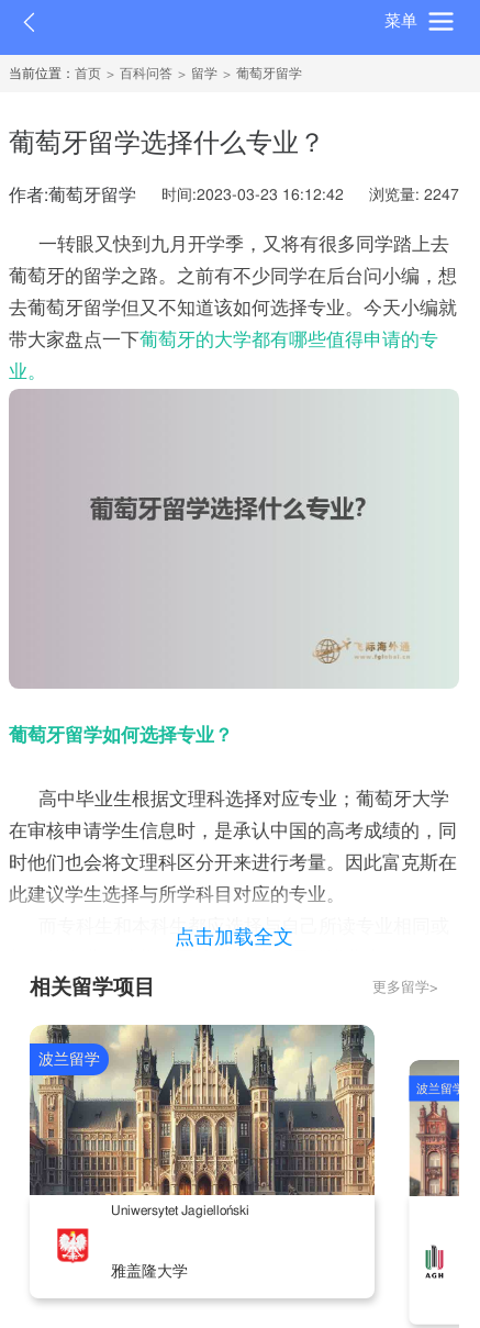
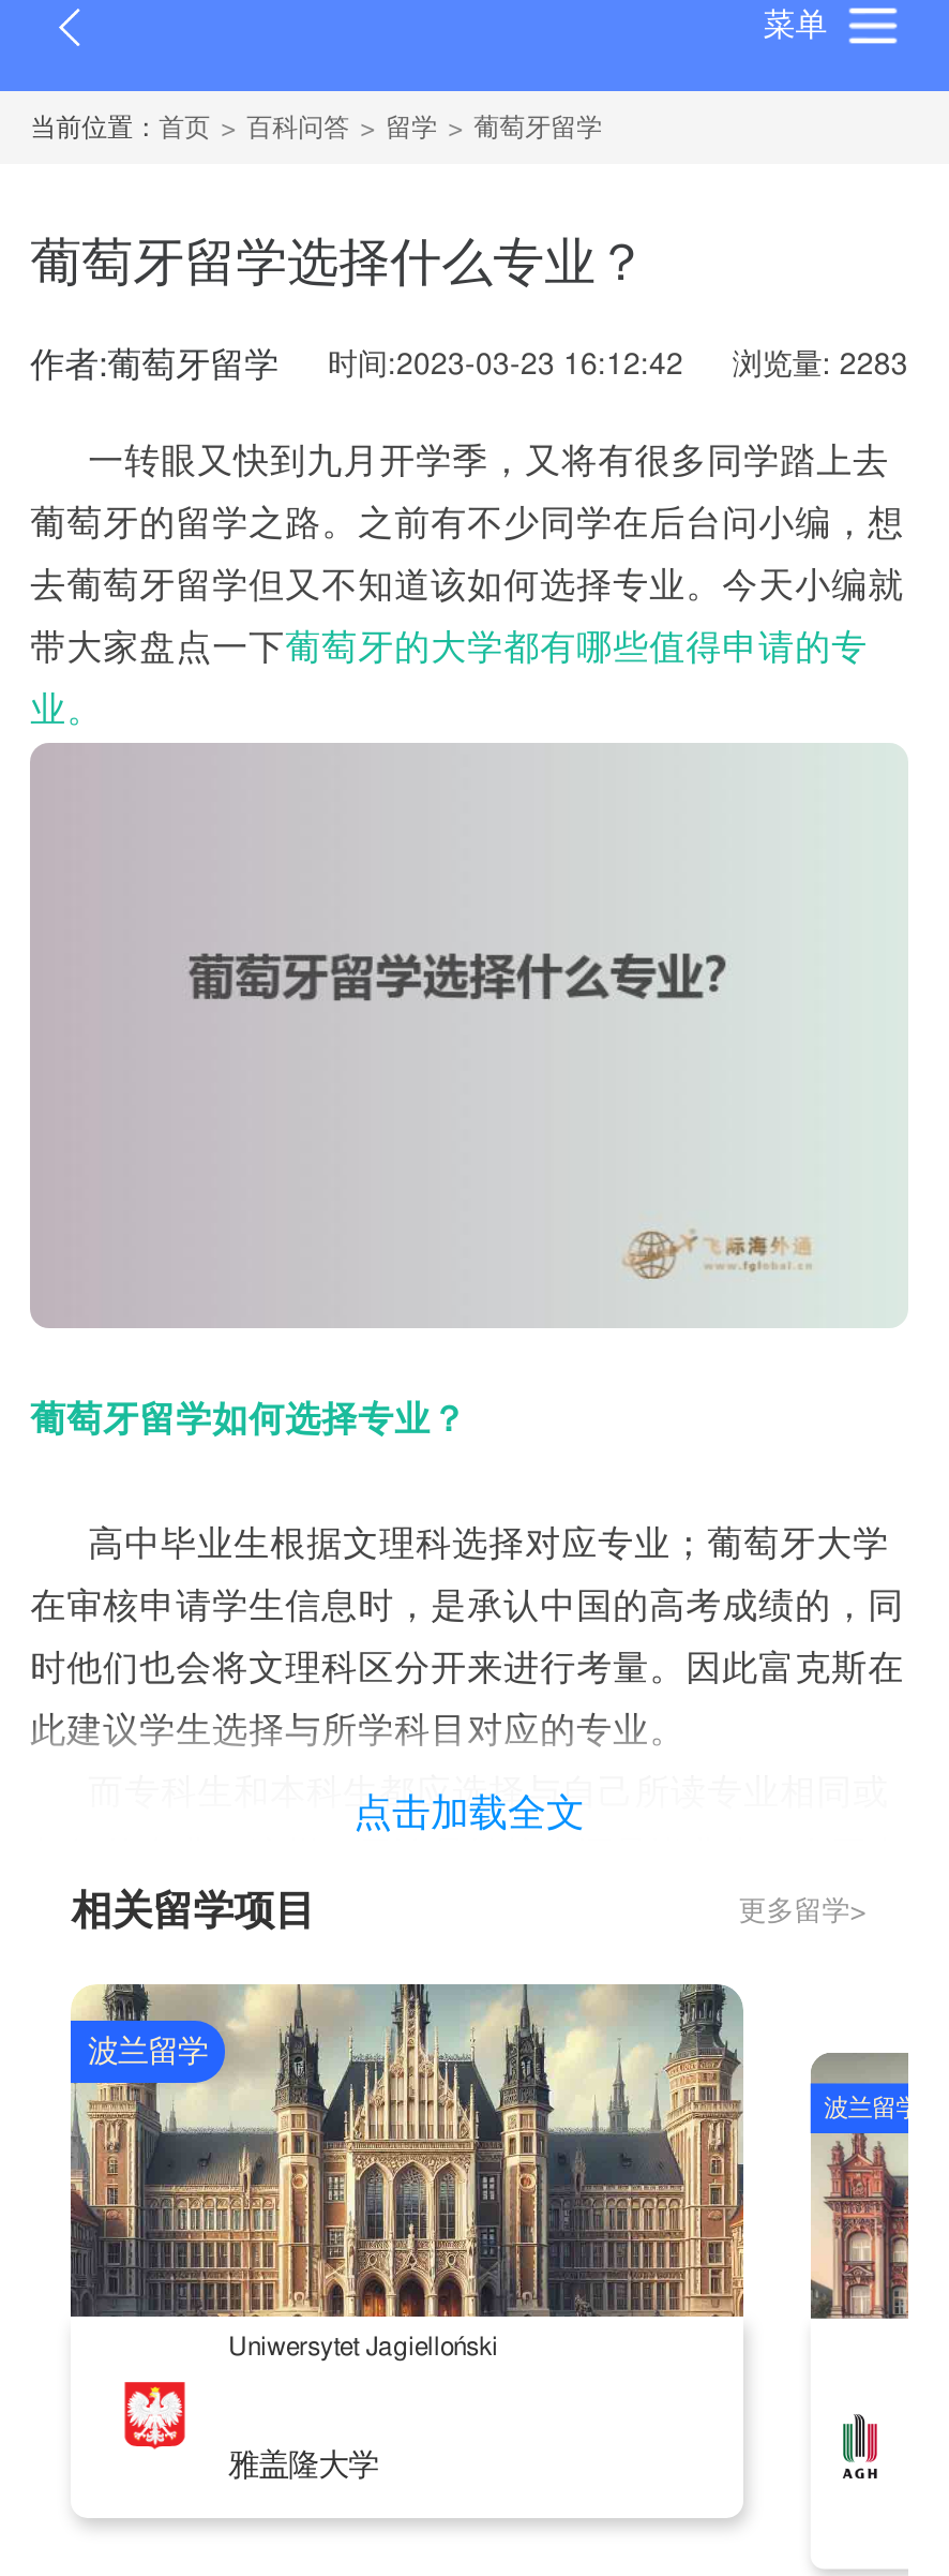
- 作者:葡萄牙留学 时间:2023-03-23 16:12:42 浏览量: 2247
+ 作者:葡萄牙留学 时间:2023-03-23 16:12:42 浏览量: 2283
